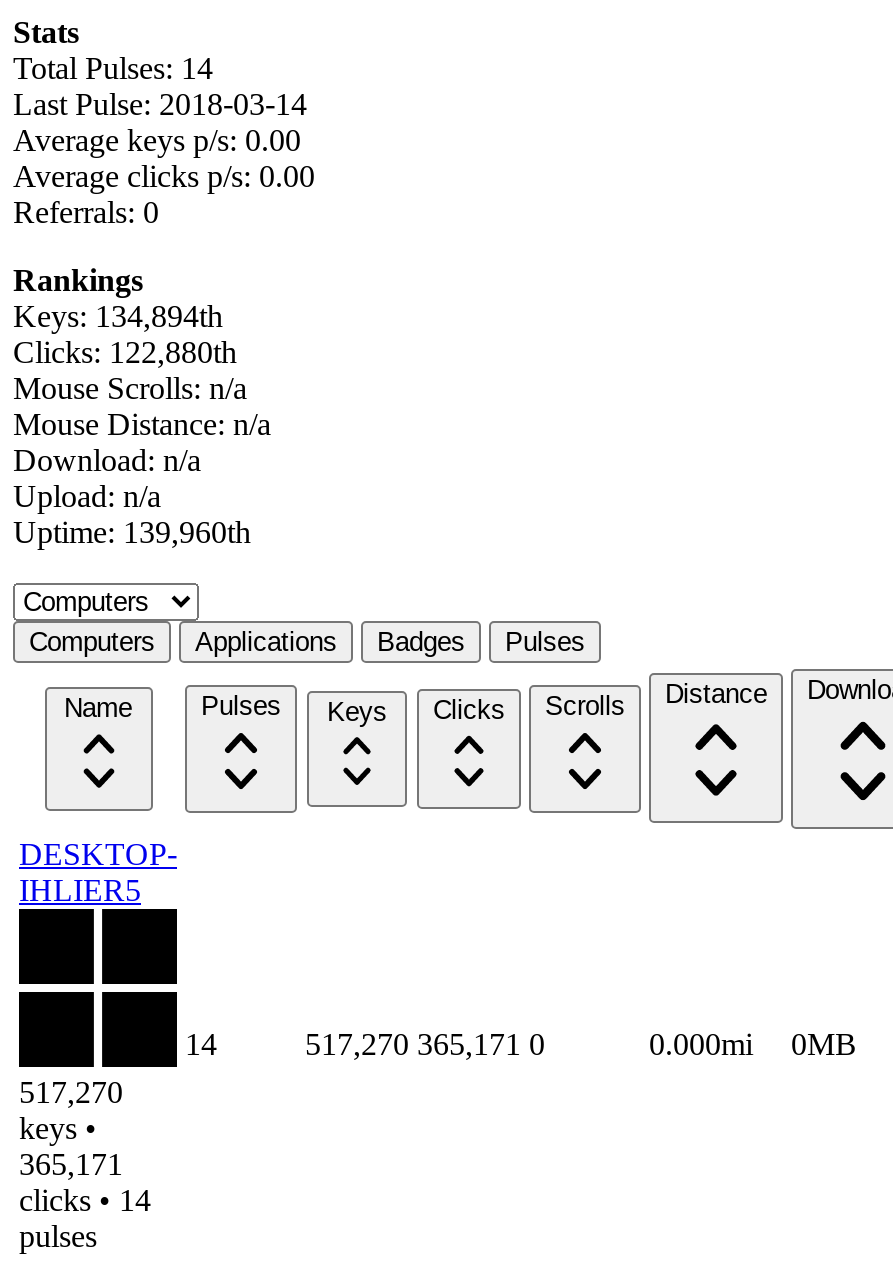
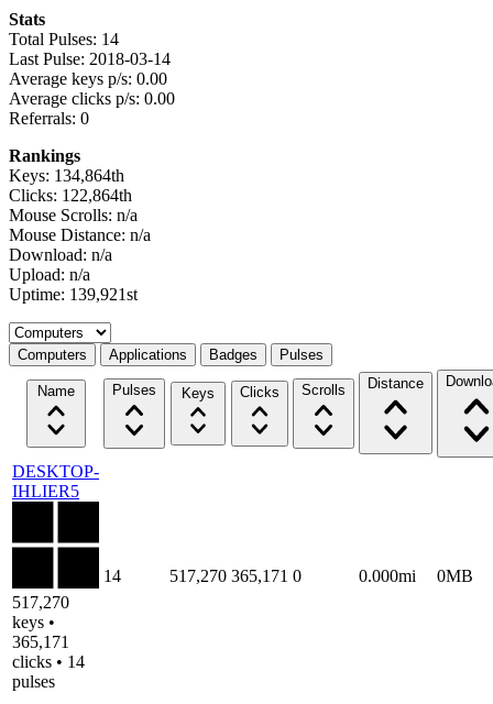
- Keys: 134,894th
+ Keys: 134,864th

- Clicks: 122,880th
+ Clicks: 122,864th

- Uptime: 139,960th
+ Uptime: 139,921st
